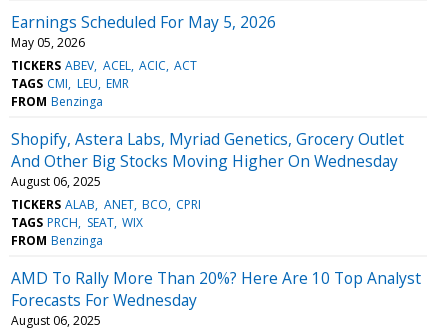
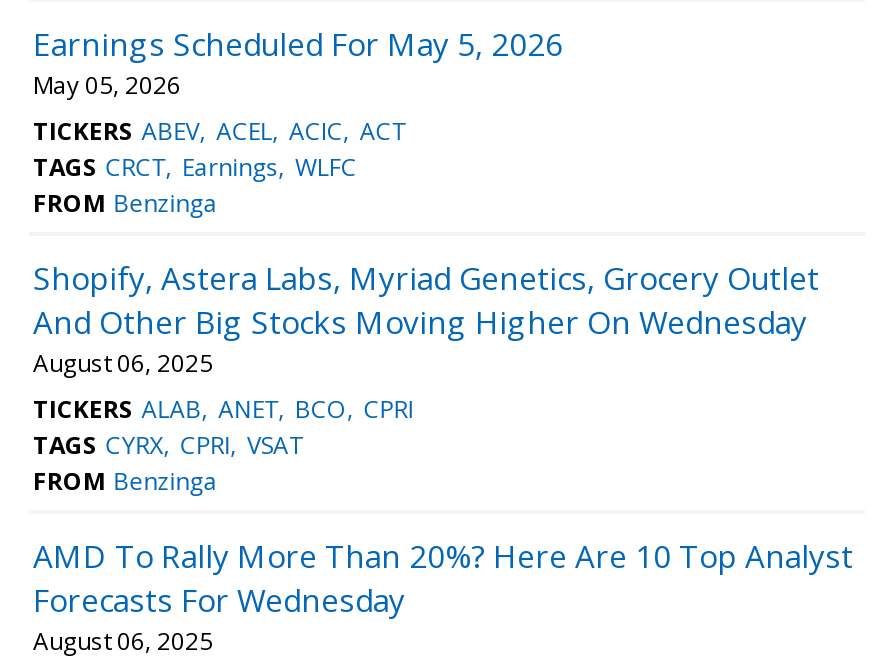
- TAGS CMI LEU EMR
+ TAGS CRCT Earnings WLFC

- TAGS PRCH SEAT WIX
+ TAGS CYRX CPRI VSAT
